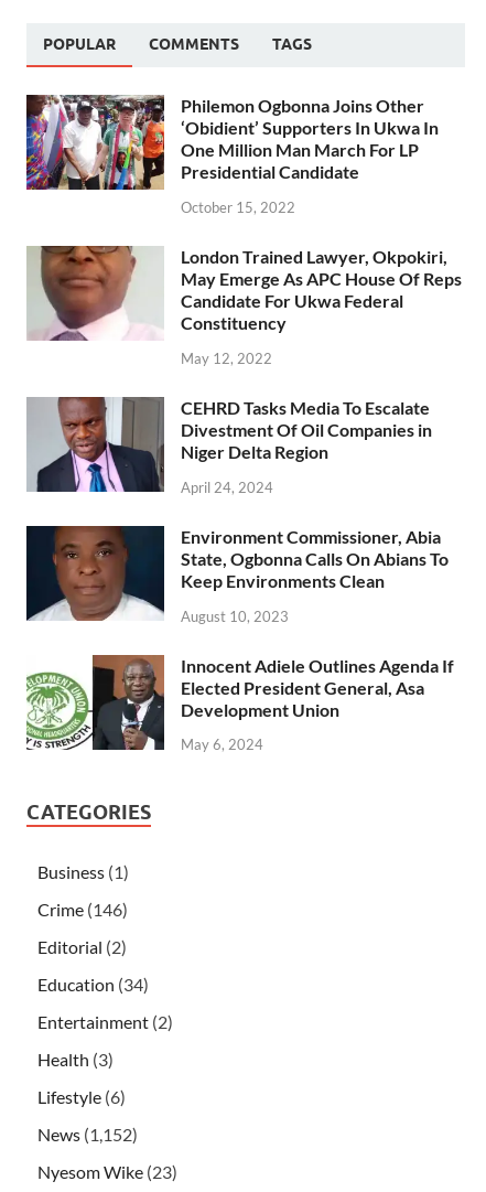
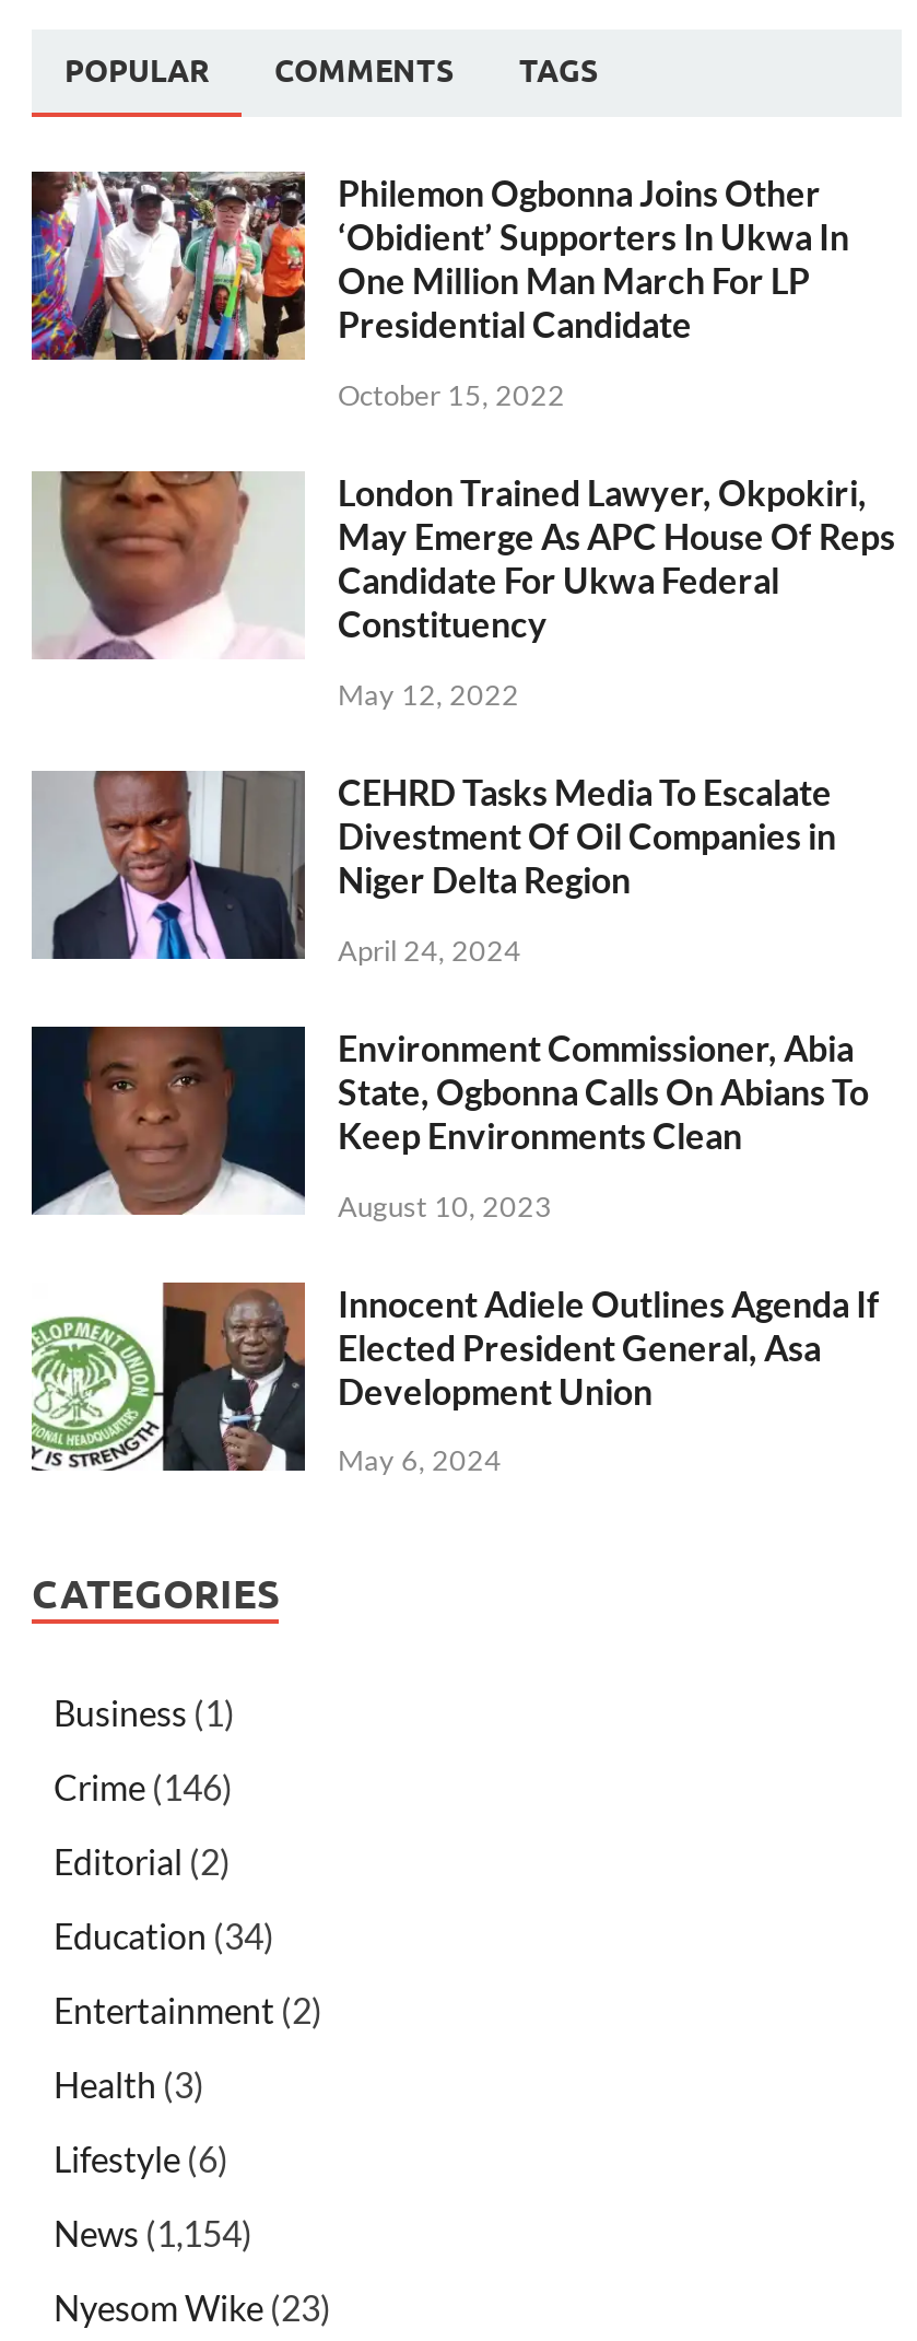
- News (1,152)
+ News (1,154)
